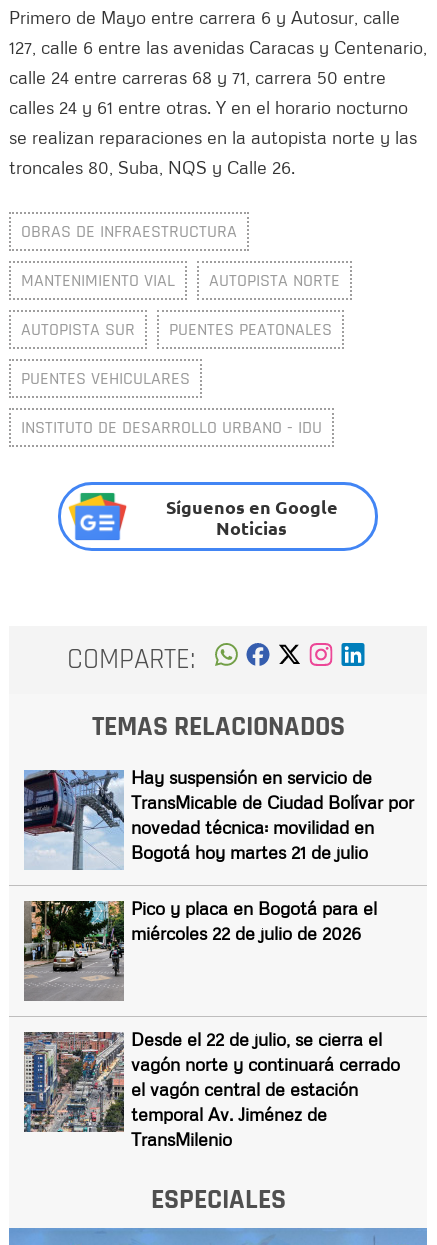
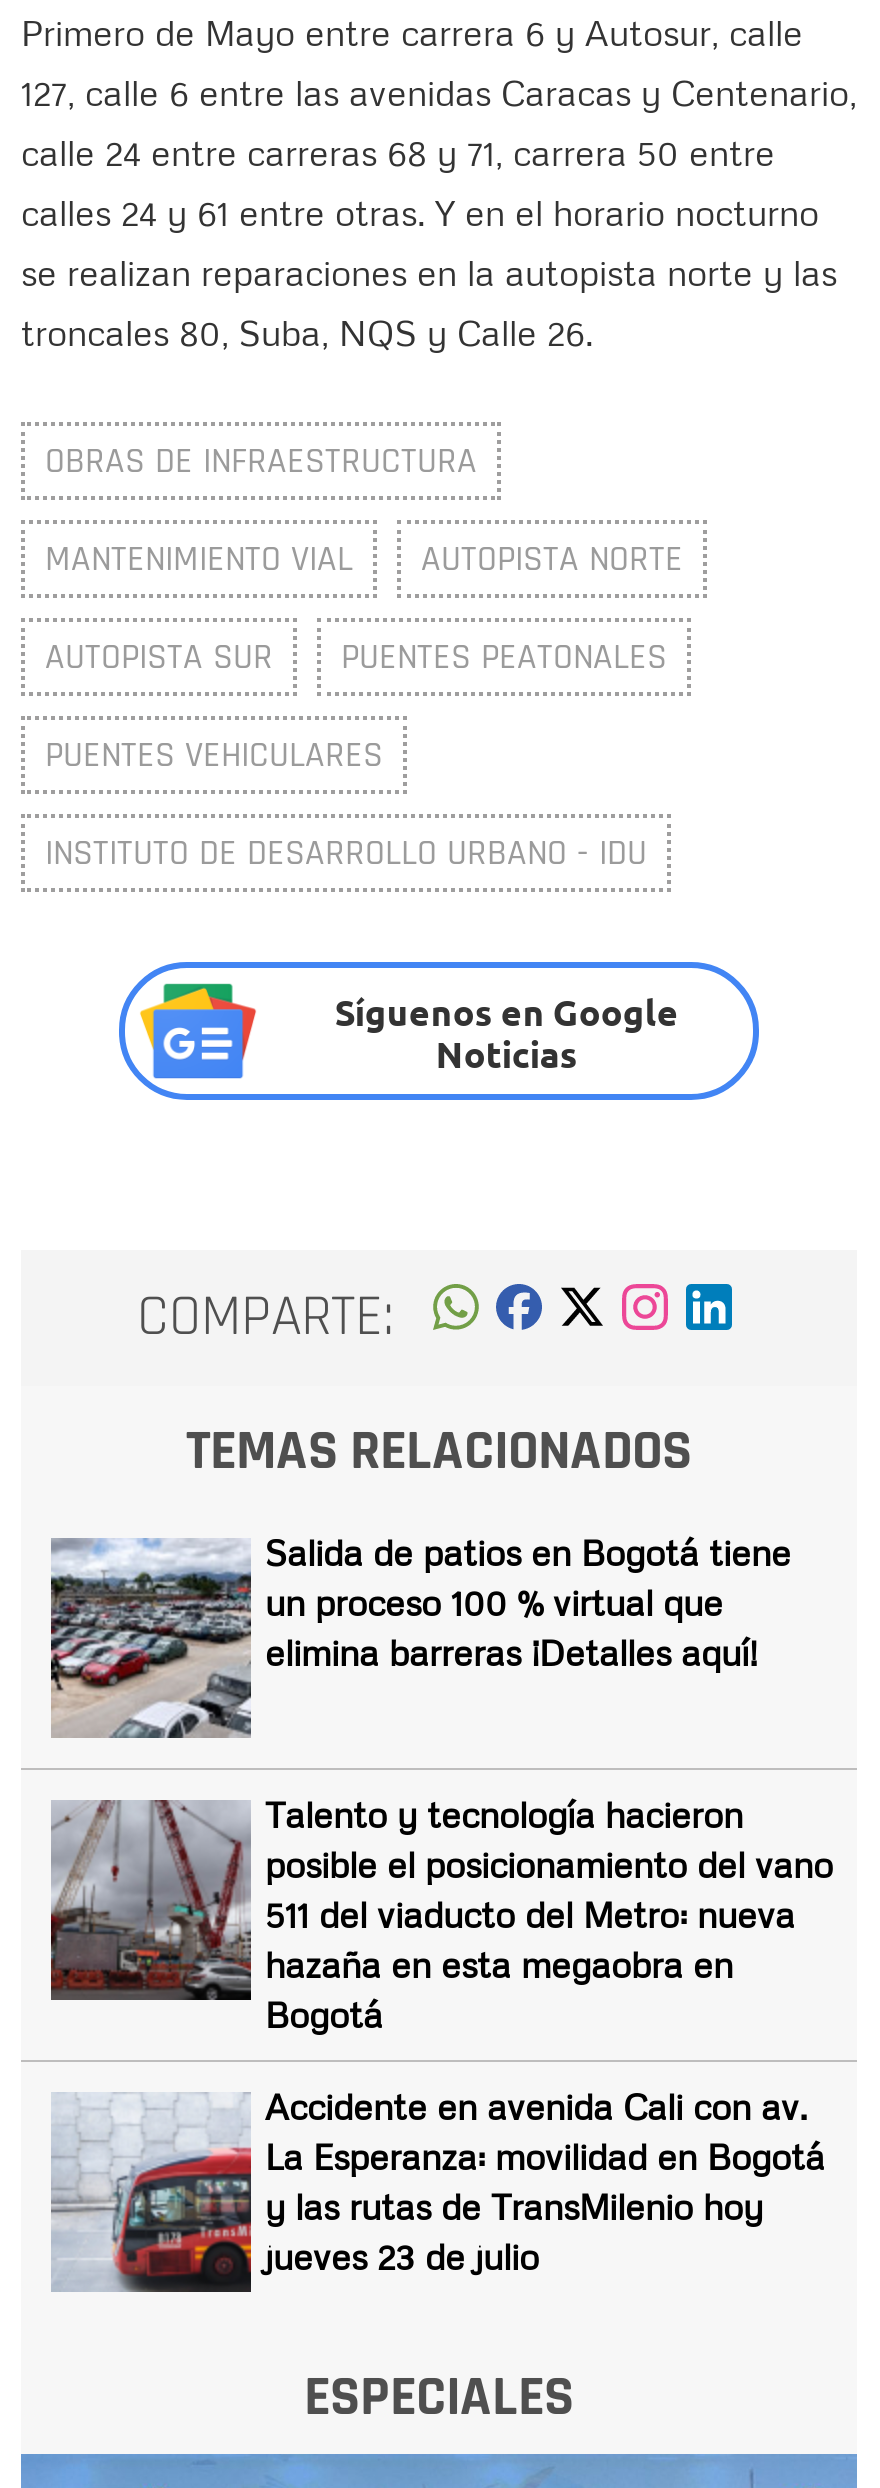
- [image]
- Hay suspensión en servicio de
- TransMicable de Ciudad Bolívar por
- novedad técnica: movilidad en
- Bogotá hoy martes 21 de julio
+ [image]
+ Salida de patios en Bogotá tiene
+ un proceso 100 % virtual que
+ elimina barreras ¡Detalles aquí!

- [image]
- Pico y placa en Bogotá para el
- miércoles 22 de julio de 2026
+ [image]
+ Talento y tecnología hacieron
+ posible el posicionamiento del vano
+ 511 del viaducto del Metro: nueva
+ hazaña en esta megaobra en
+ Bogotá

- [image]
- Desde el 22 de julio, se cierra el
- vagón norte y continuará cerrado
- el vagón central de estación
- temporal Av. Jiménez de
- TransMilenio
+ [image]
+ Accidente en avenida Cali con av.
+ La Esperanza: movilidad en Bogotá
+ y las rutas de TransMilenio hoy
+ jueves 23 de julio
